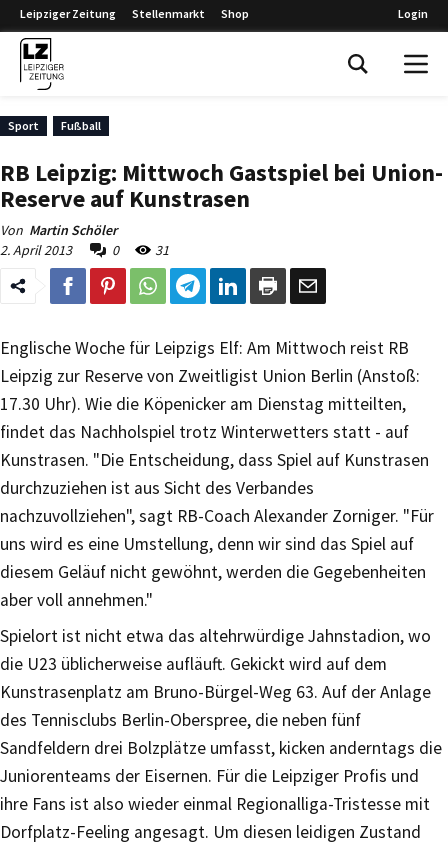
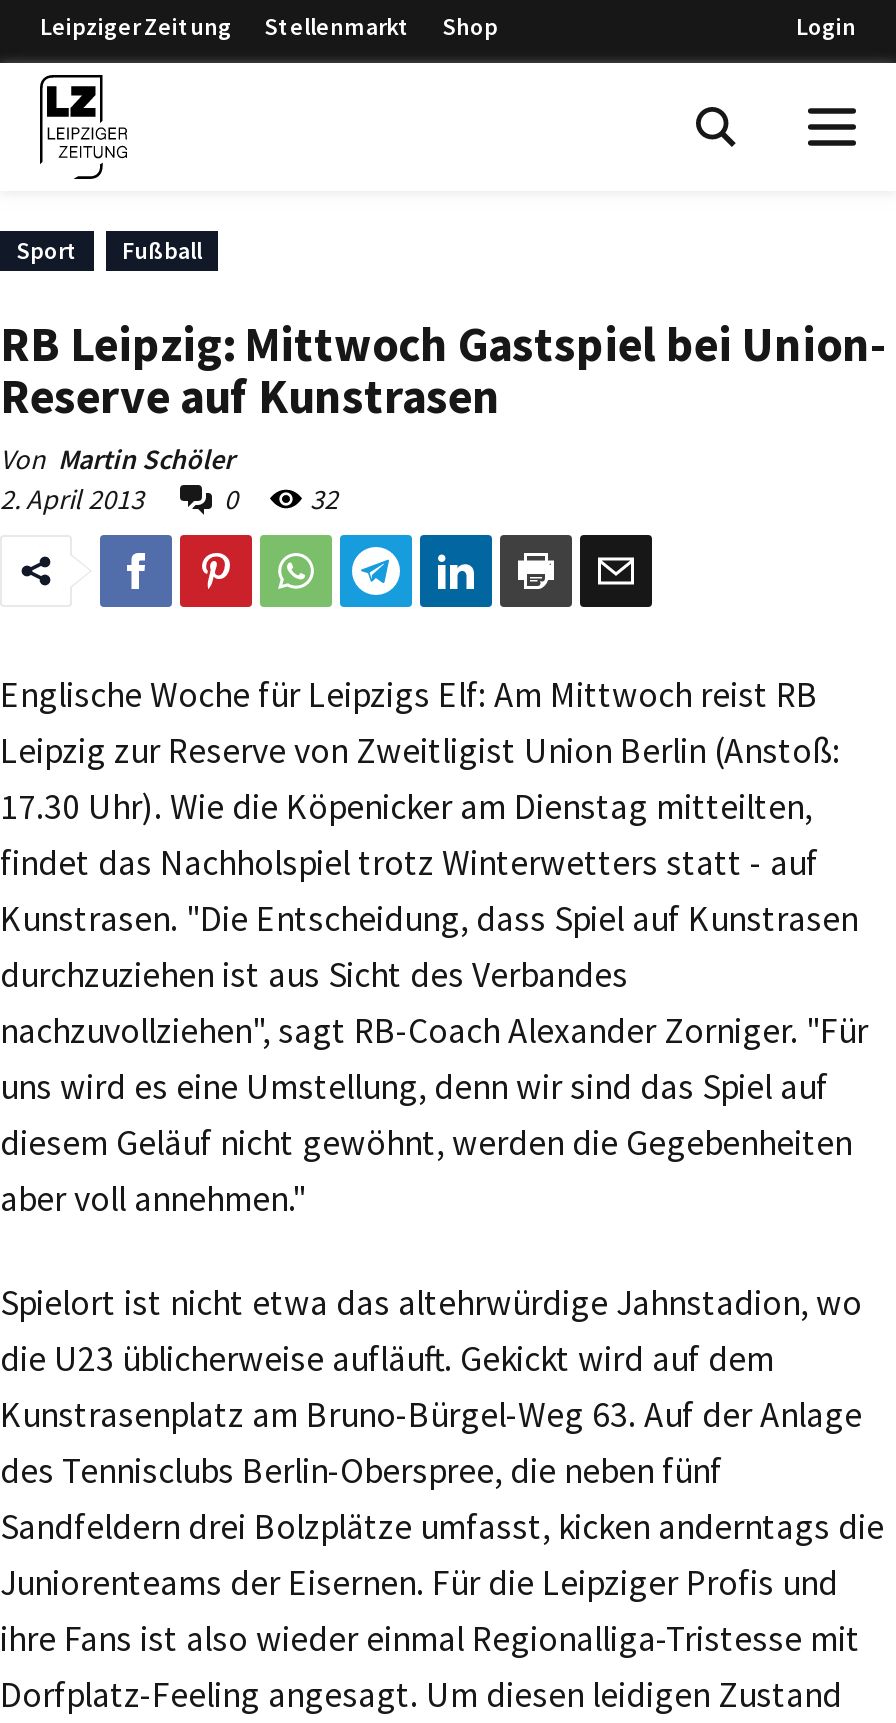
- 0 31
+ 0 32
